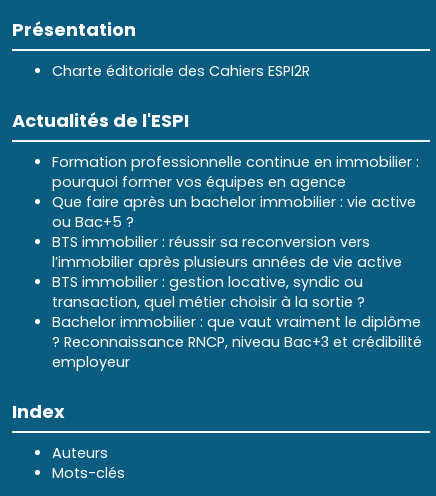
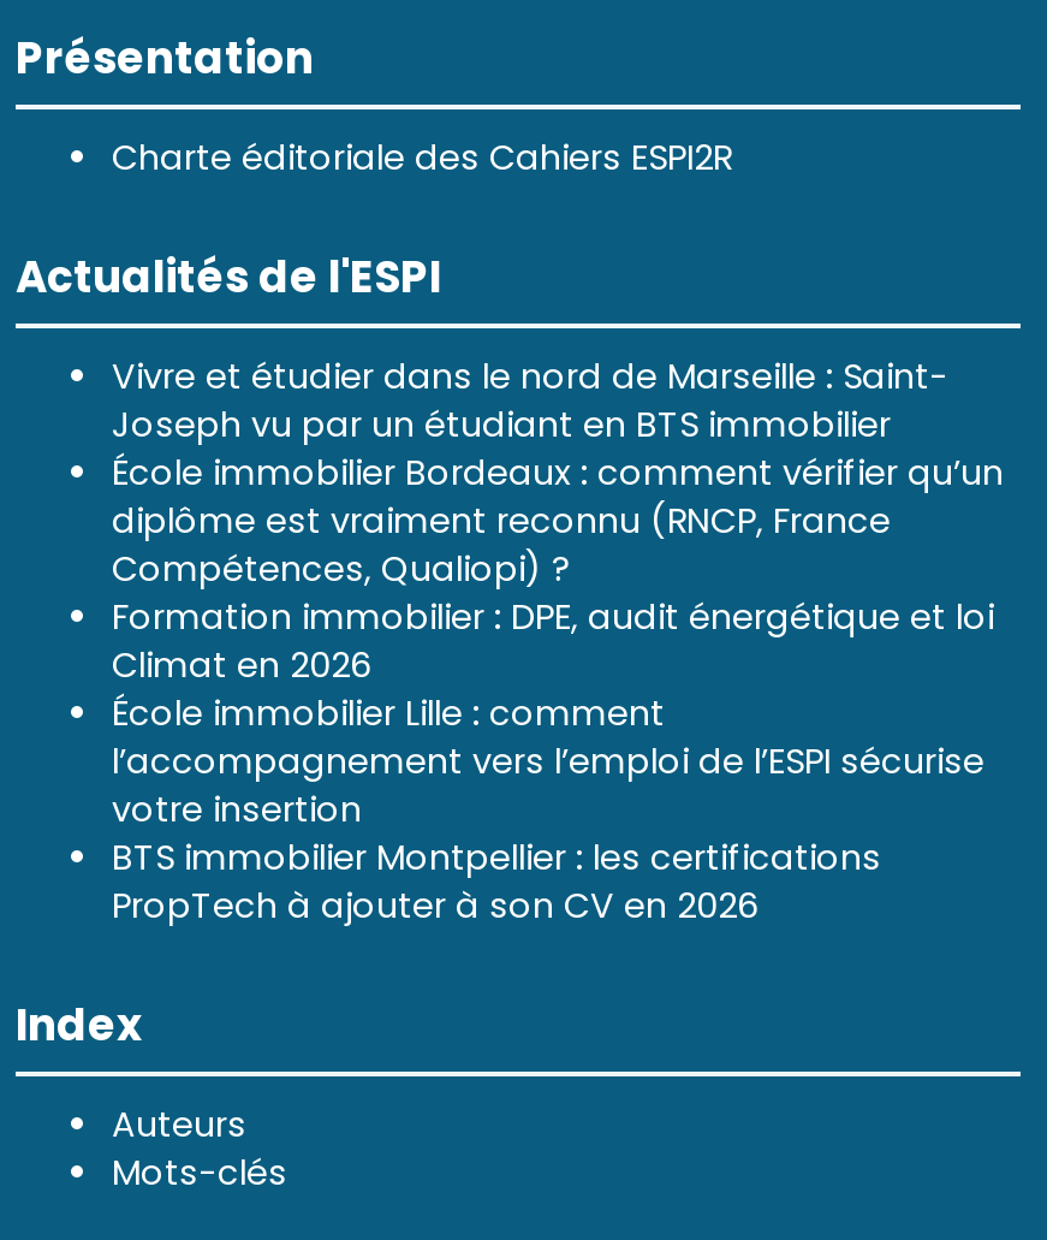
- Formation professionnelle continue en immobilier :
- pourquoi former vos équipes en agence
- Que faire après un bachelor immobilier : vie active
- ou Bac+5 ?
- BTS immobilier : réussir sa reconversion vers
- l’immobilier après plusieurs années de vie active
- BTS immobilier : gestion locative, syndic ou
- transaction, quel métier choisir à la sortie ?
- Bachelor immobilier : que vaut vraiment le diplôme
- ? Reconnaissance RNCP, niveau Bac+3 et crédibilité
- employeur
+ Vivre et étudier dans le nord de Marseille : Saint-
+ Joseph vu par un étudiant en BTS immobilier
+ École immobilier Bordeaux : comment vérifier qu’un
+ diplôme est vraiment reconnu (RNCP, France
+ Compétences, Qualiopi) ?
+ Formation immobilier : DPE, audit énergétique et loi
+ Climat en 2026
+ École immobilier Lille : comment
+ l’accompagnement vers l’emploi de l’ESPI sécurise
+ votre insertion
+ BTS immobilier Montpellier : les certifications
+ PropTech à ajouter à son CV en 2026
